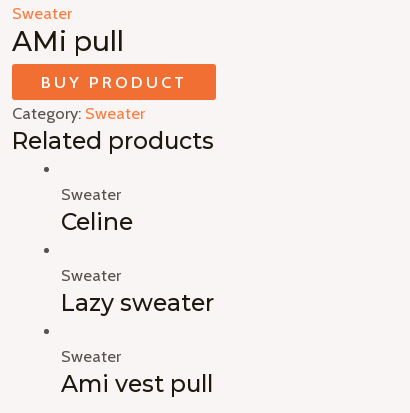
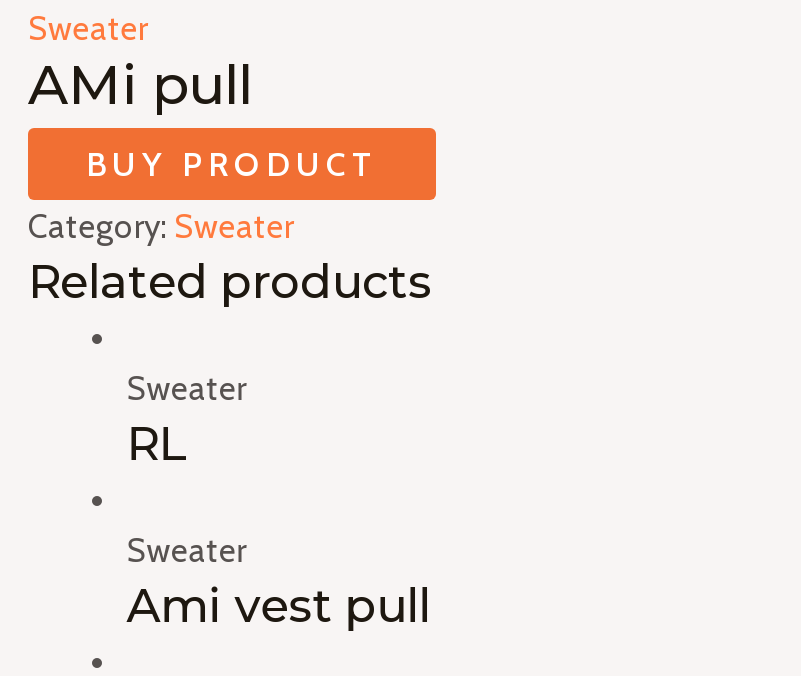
- Celine
- Sweater
- Lazy sweater
+ RL
